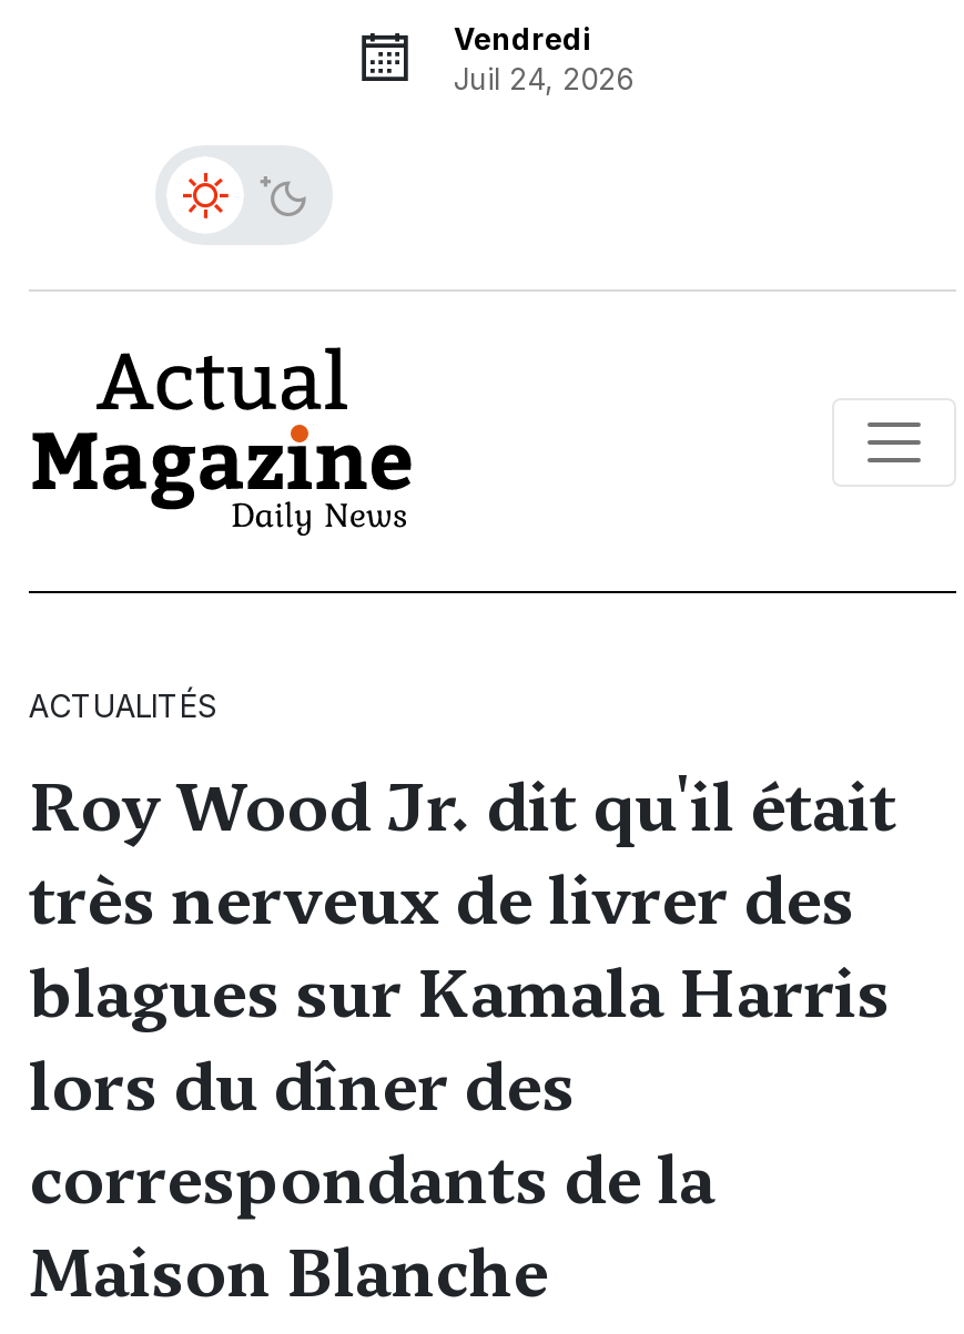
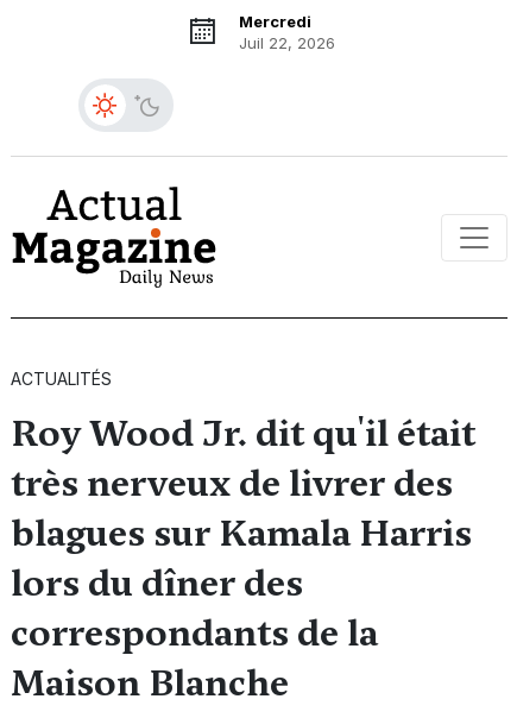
- Vendredi
- Juil 24, 2026
+ Mercredi
+ Juil 22, 2026
